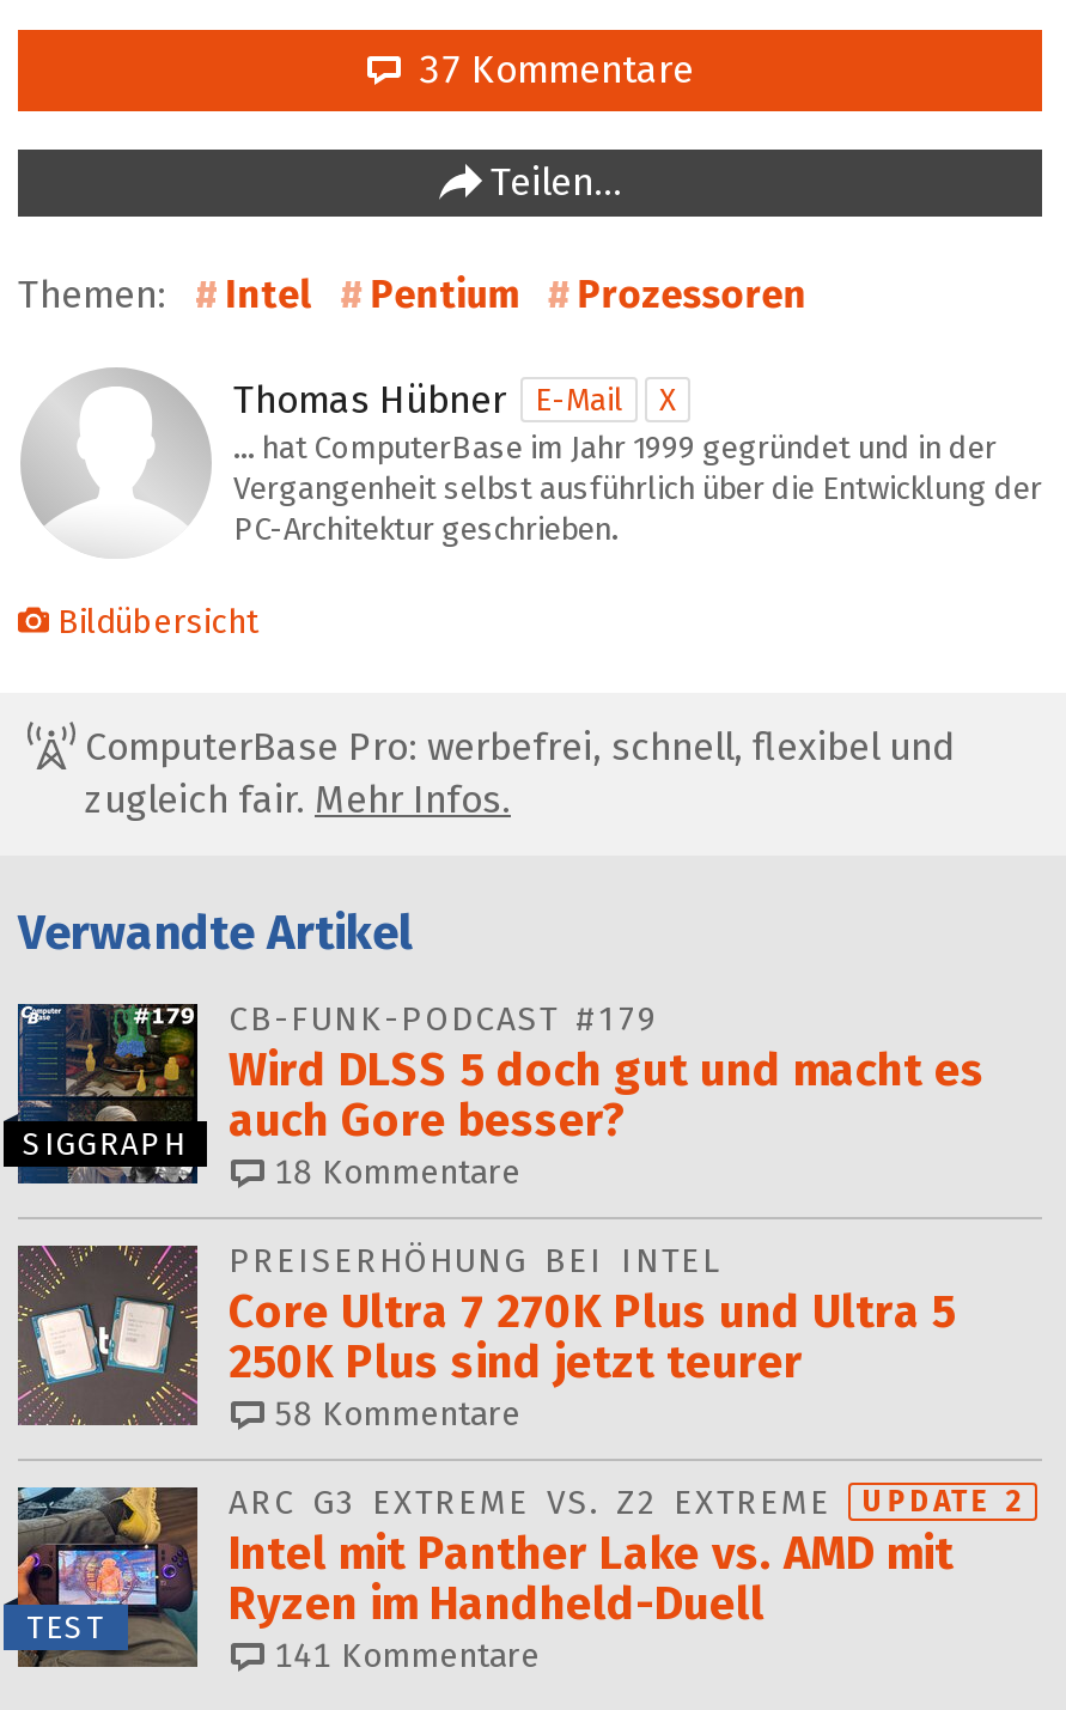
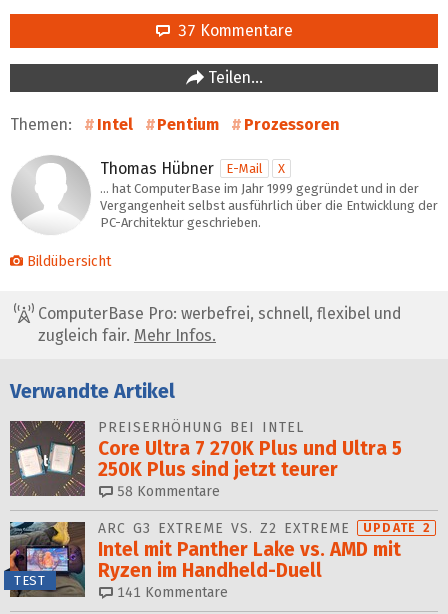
- [image]
- SIGGRAPH

- CB-FUNK-PODCAST #179
- Wird DLSS 5 doch gut und macht es
- auch Gore besser?
- 18 Kommentare
